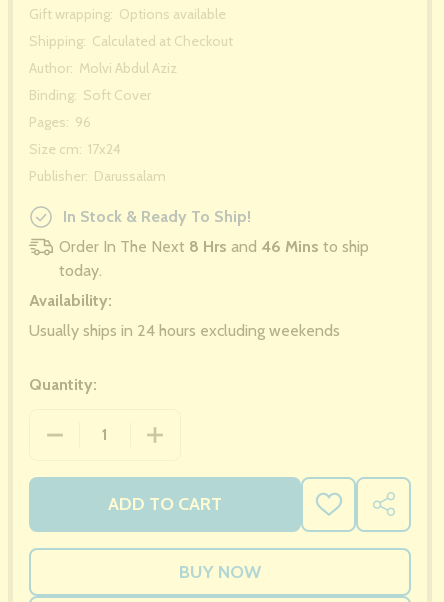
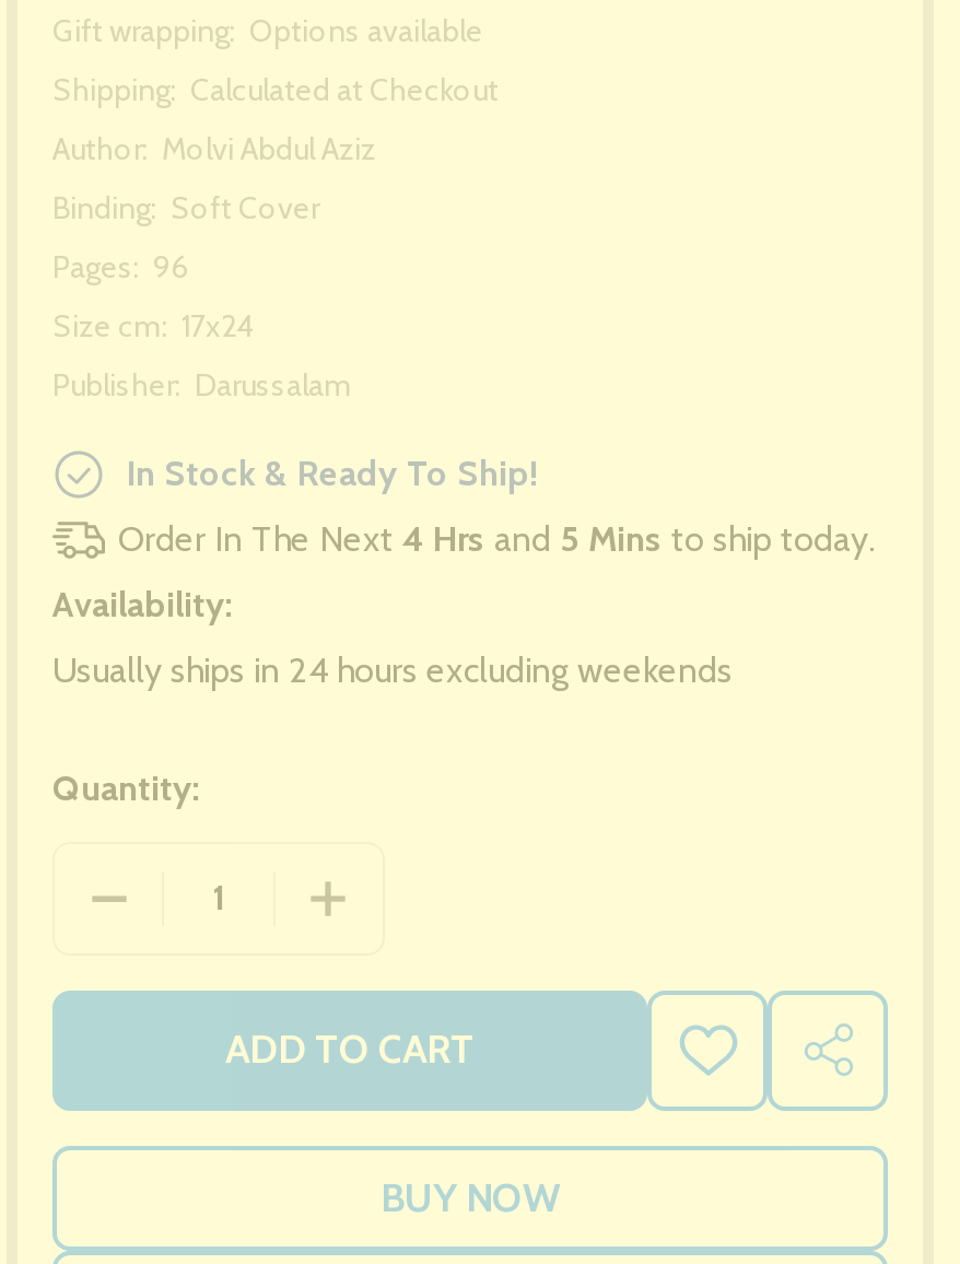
- Order In The Next 8 Hrs and 46 Mins to ship
- today.
+ Order In The Next 4 Hrs and 5 Mins to ship today.
